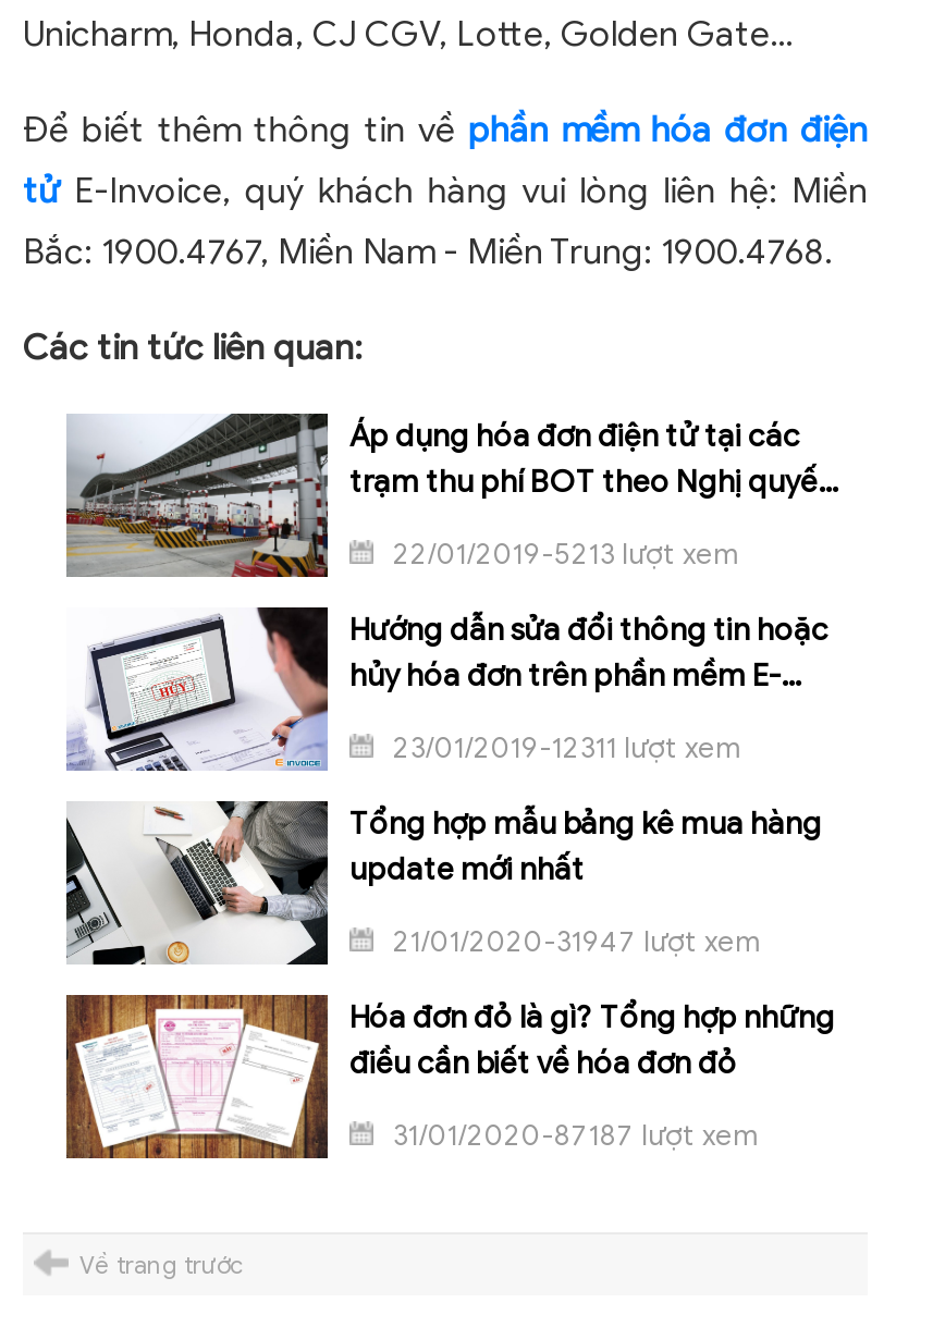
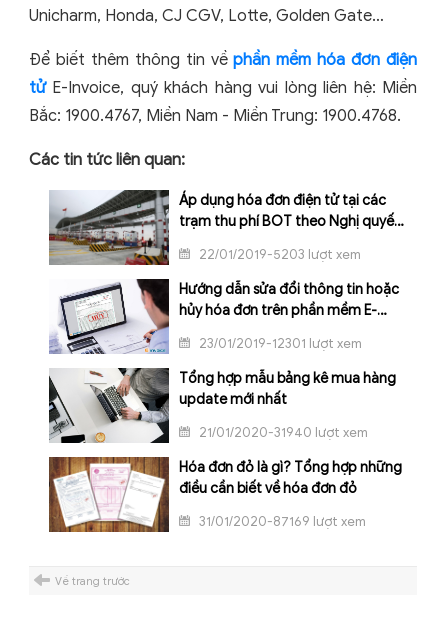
- 22/01/2019-5213 lượt xem
+ 22/01/2019-5203 lượt xem

- 23/01/2019-12311 lượt xem
+ 23/01/2019-12301 lượt xem

- 21/01/2020-31947 lượt xem
+ 21/01/2020-31940 lượt xem

- 31/01/2020-87187 lượt xem
+ 31/01/2020-87169 lượt xem
